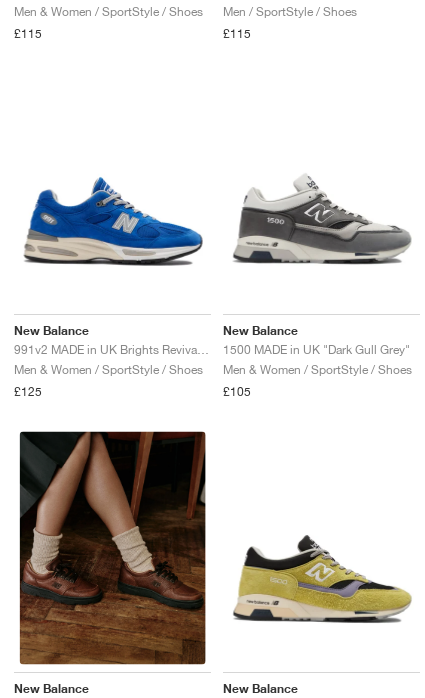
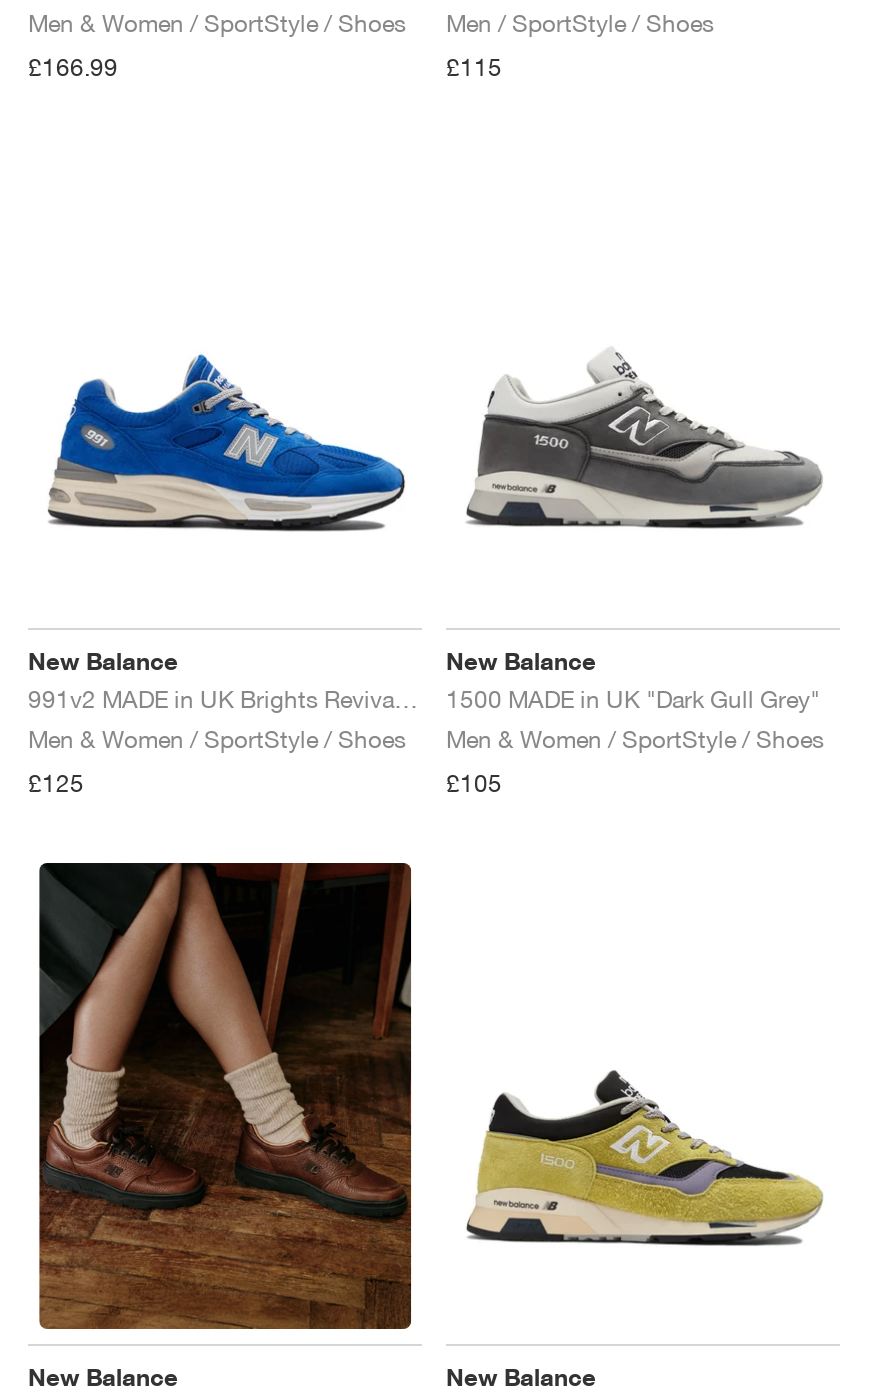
- £115
+ £166.99
